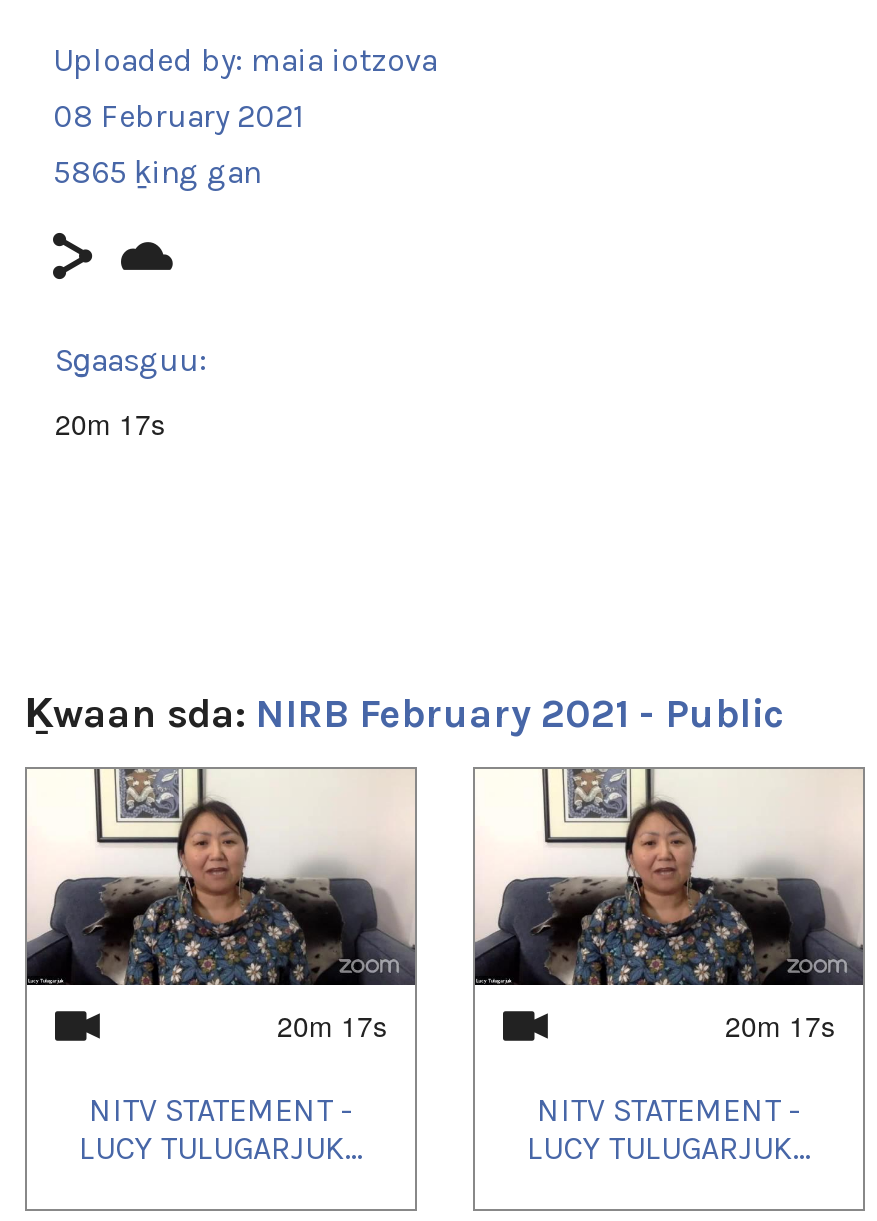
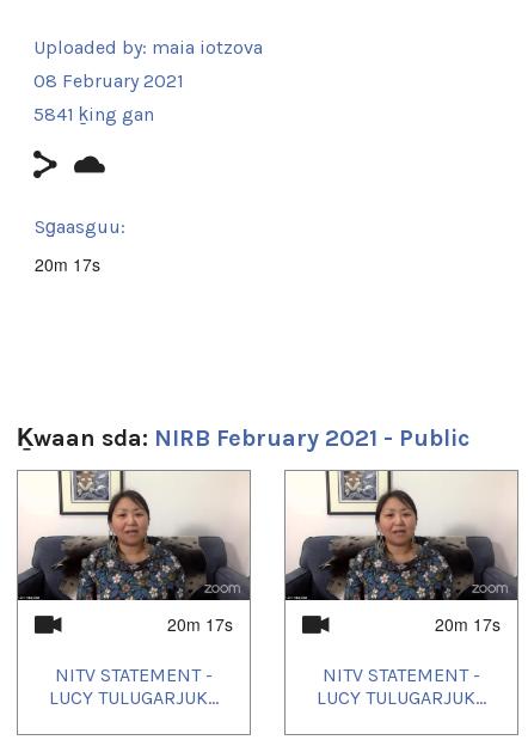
- 5865 ḵing gan
+ 5841 ḵing gan
